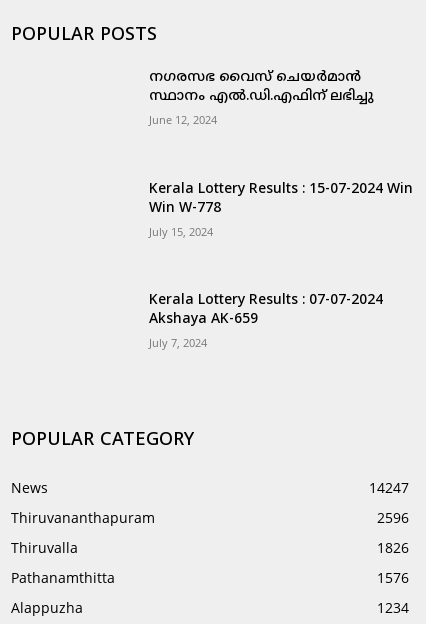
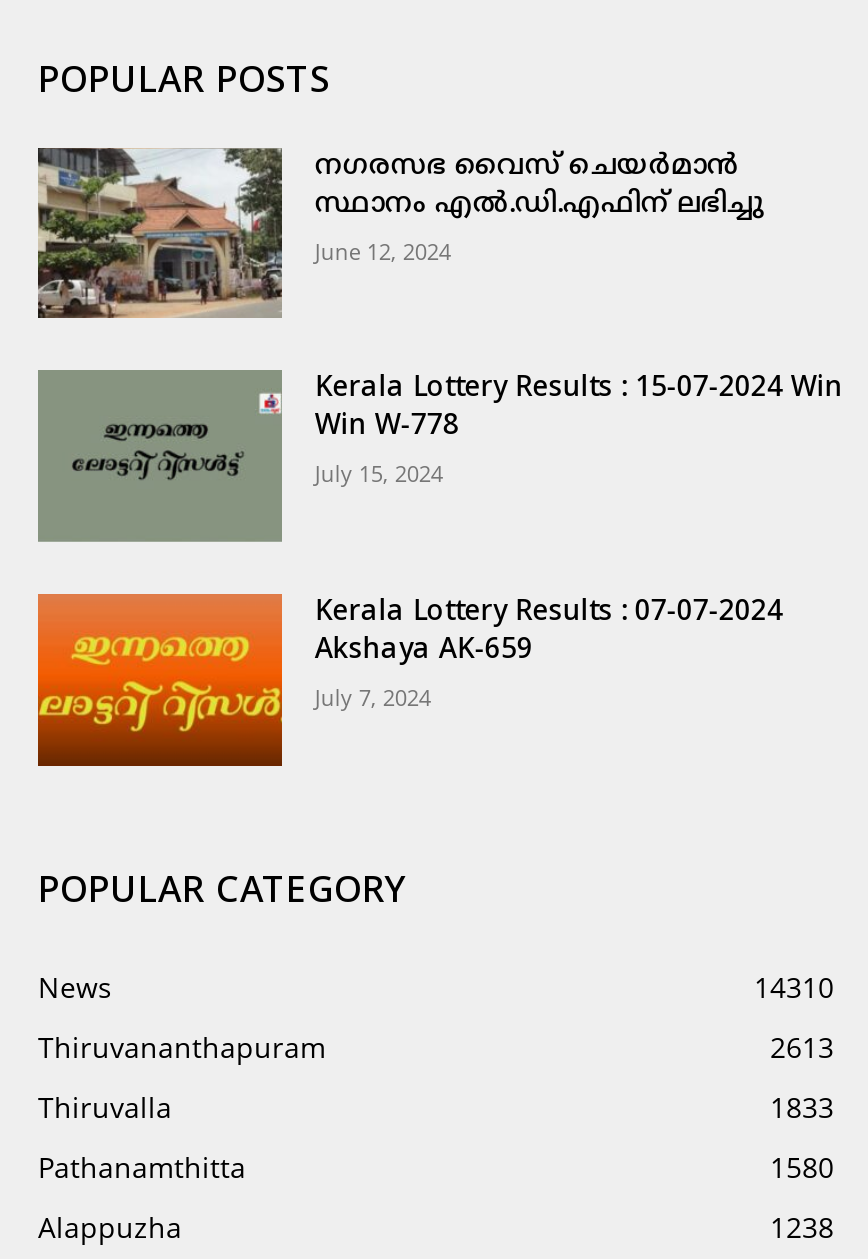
+ [image]

+ [image]

+ [image]

- 14247
+ 14310

- 2596
+ 2613

- 1826
+ 1833

- 1576
+ 1580

- 1234
+ 1238
